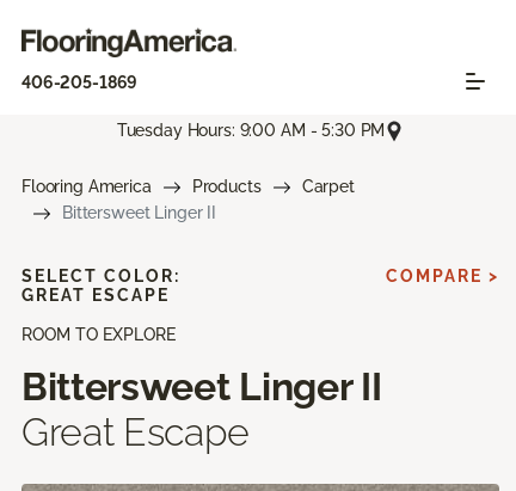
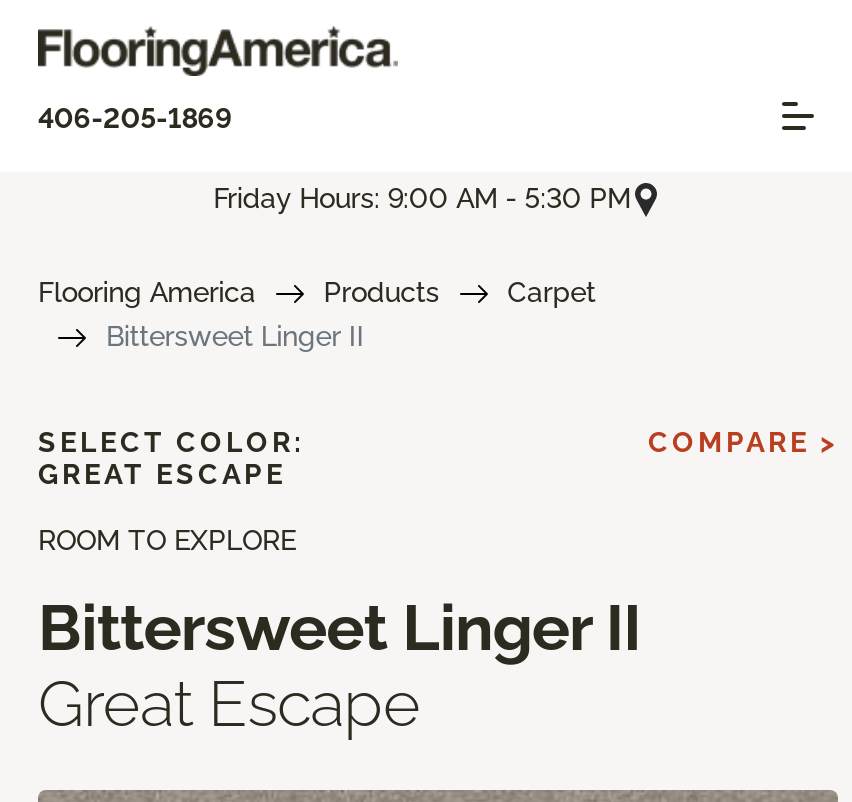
- Tuesday Hours: 9:00 AM - 5:30 PM
+ Friday Hours: 9:00 AM - 5:30 PM
